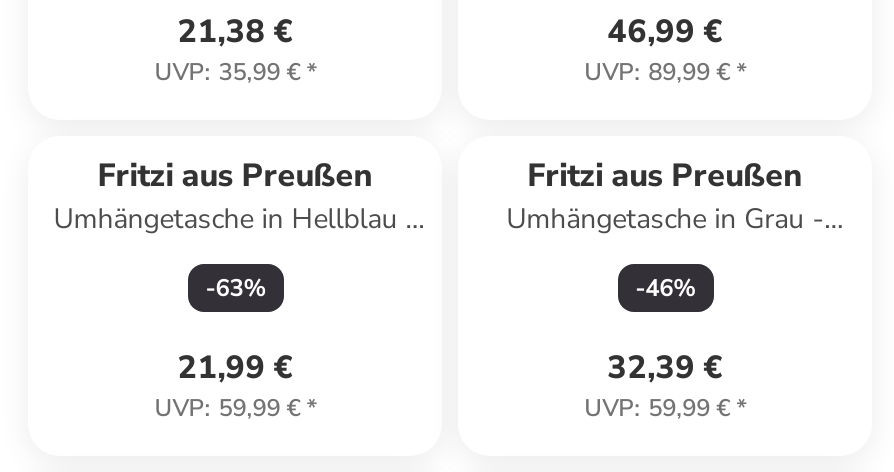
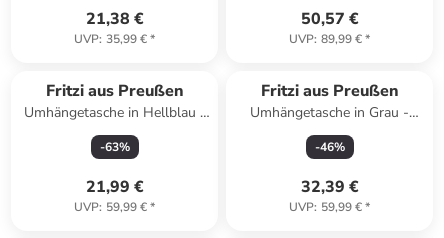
- 46,99 €
+ 50,57 €
